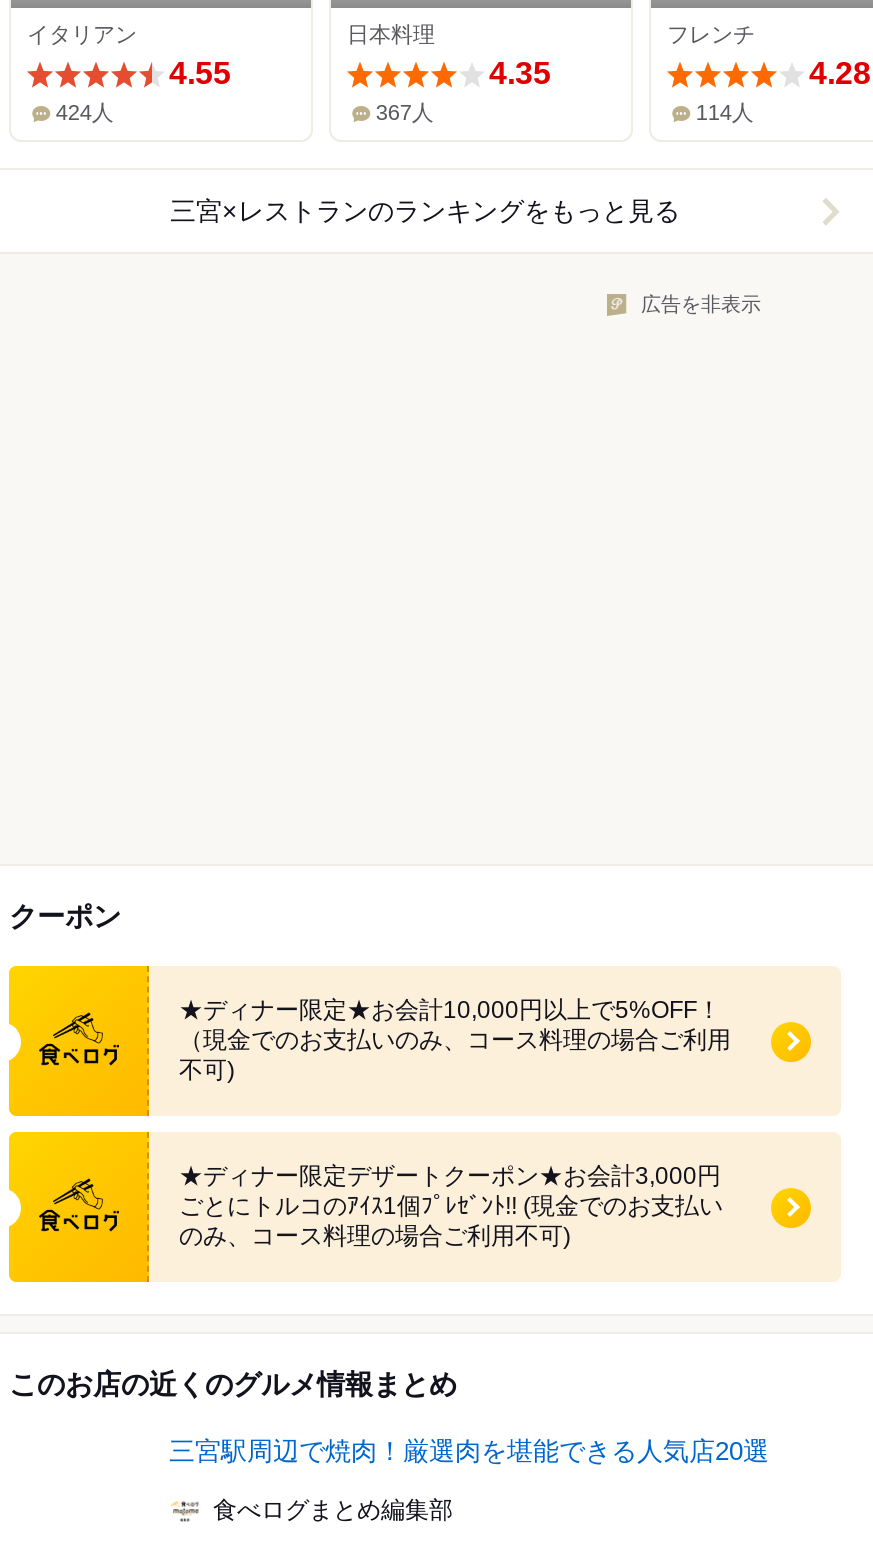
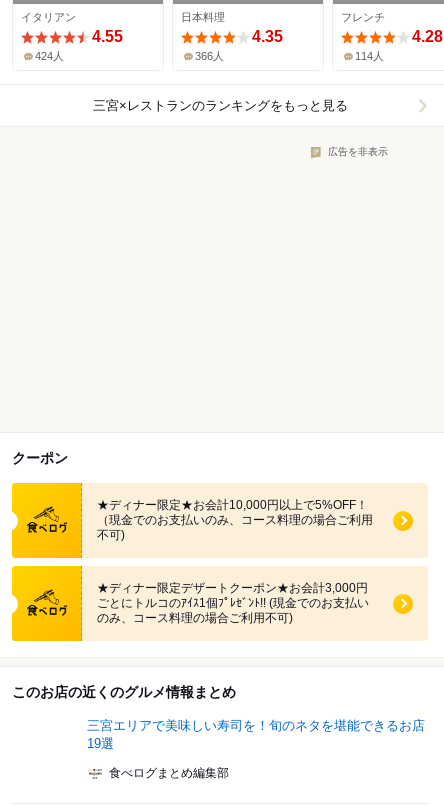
- 367人
+ 366人

- 三宮駅周辺で焼肉！厳選肉を堪能できる人気店20選
+ 三宮エリアで美味しい寿司を！旬のネタを堪能できるお店
+ 19選
